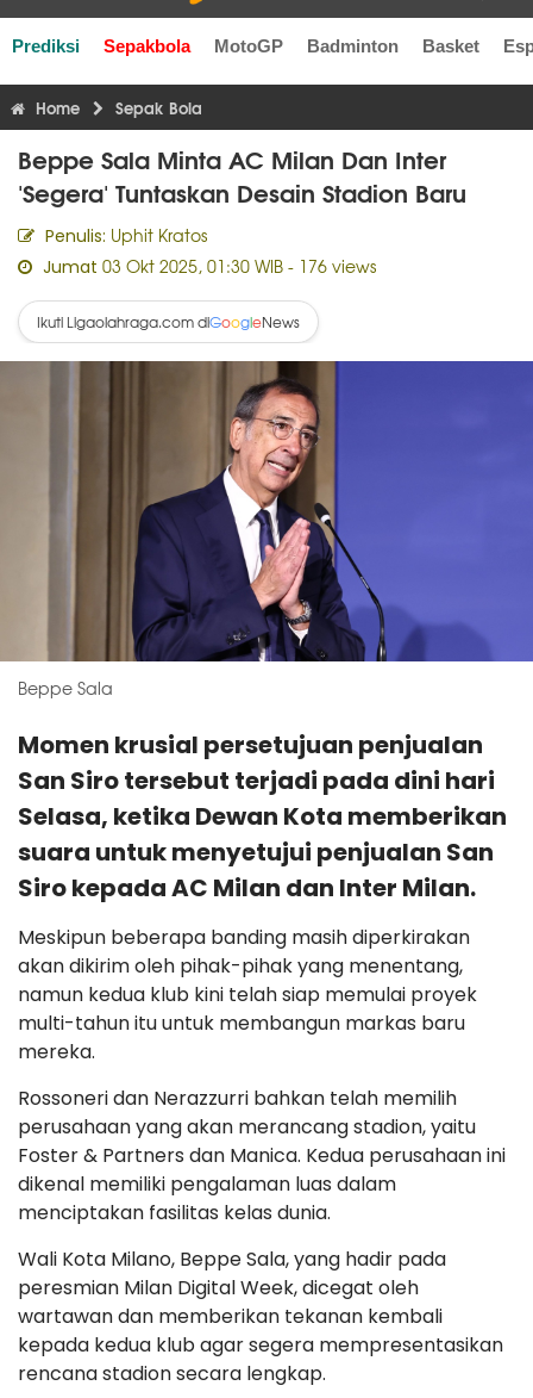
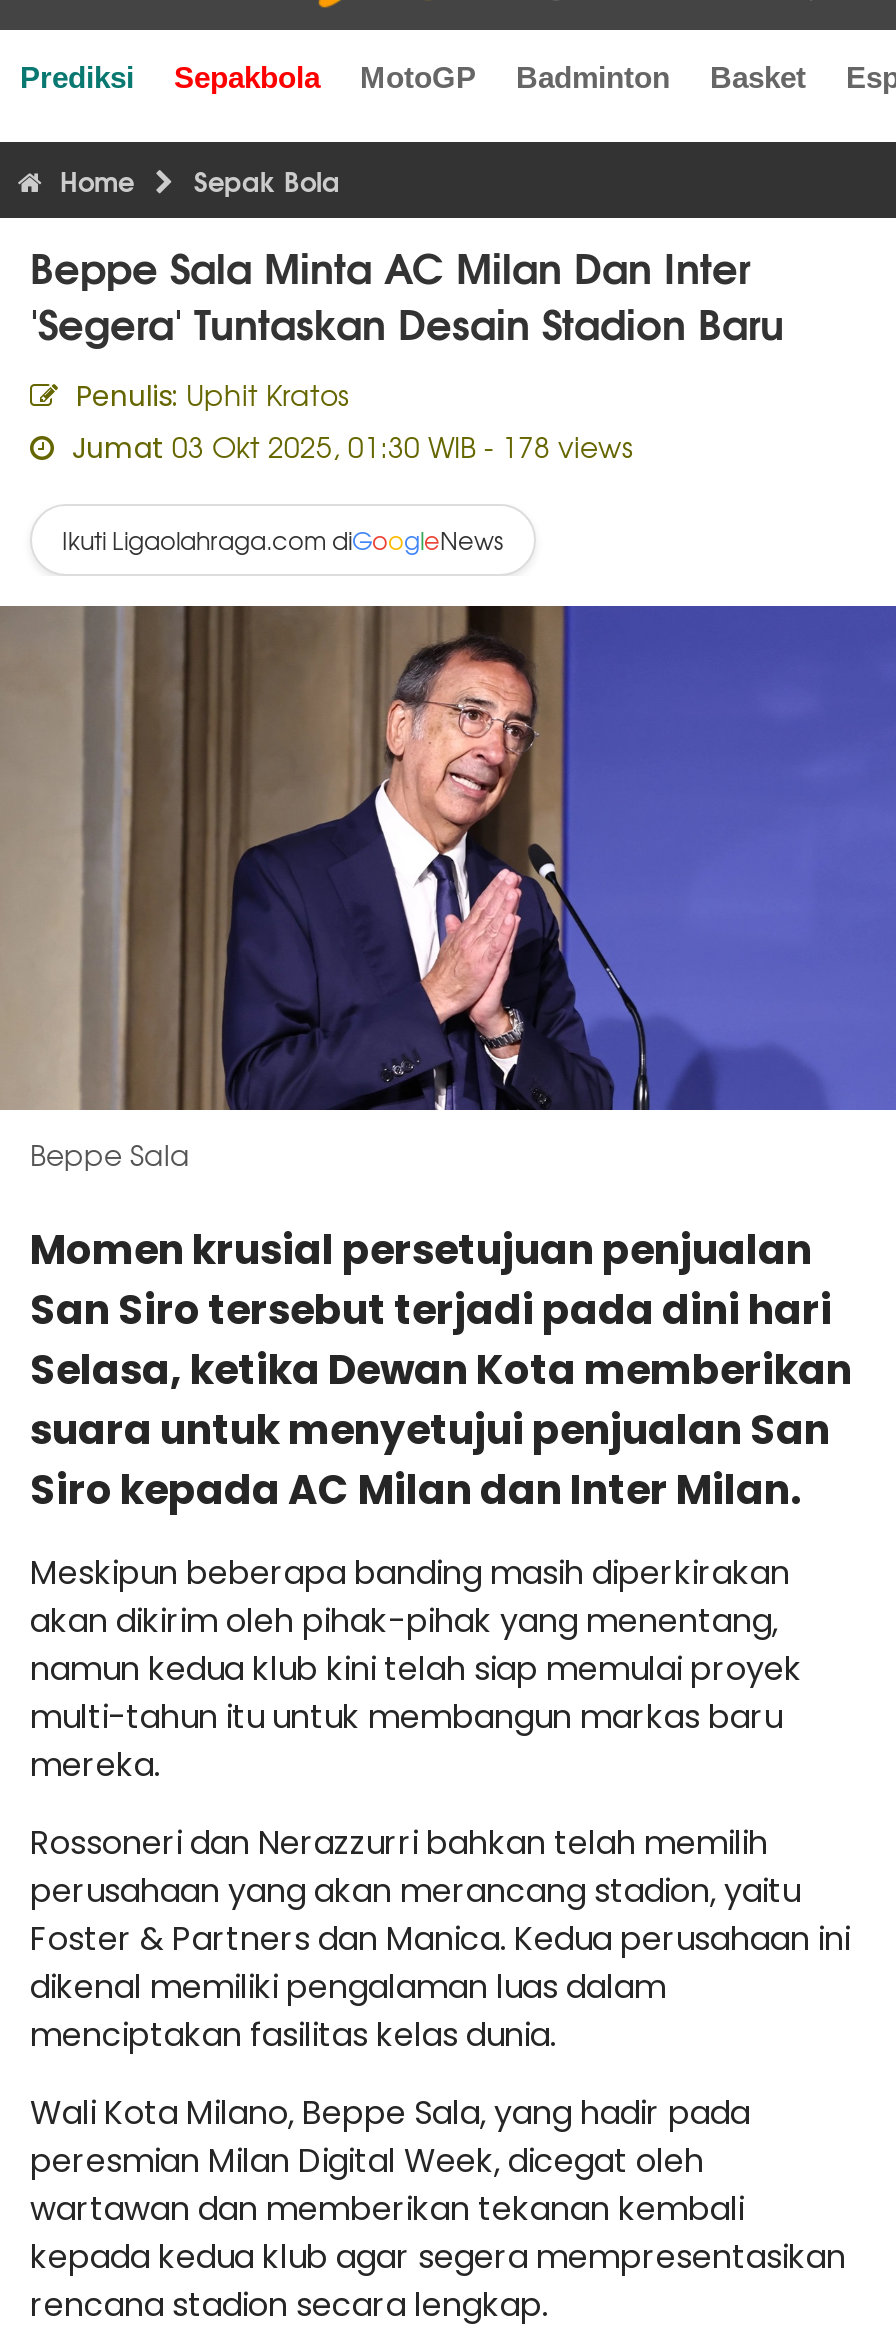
- Jumat 03 Okt 2025, 01:30 WIB - 176 views
+ Jumat 03 Okt 2025, 01:30 WIB - 178 views
